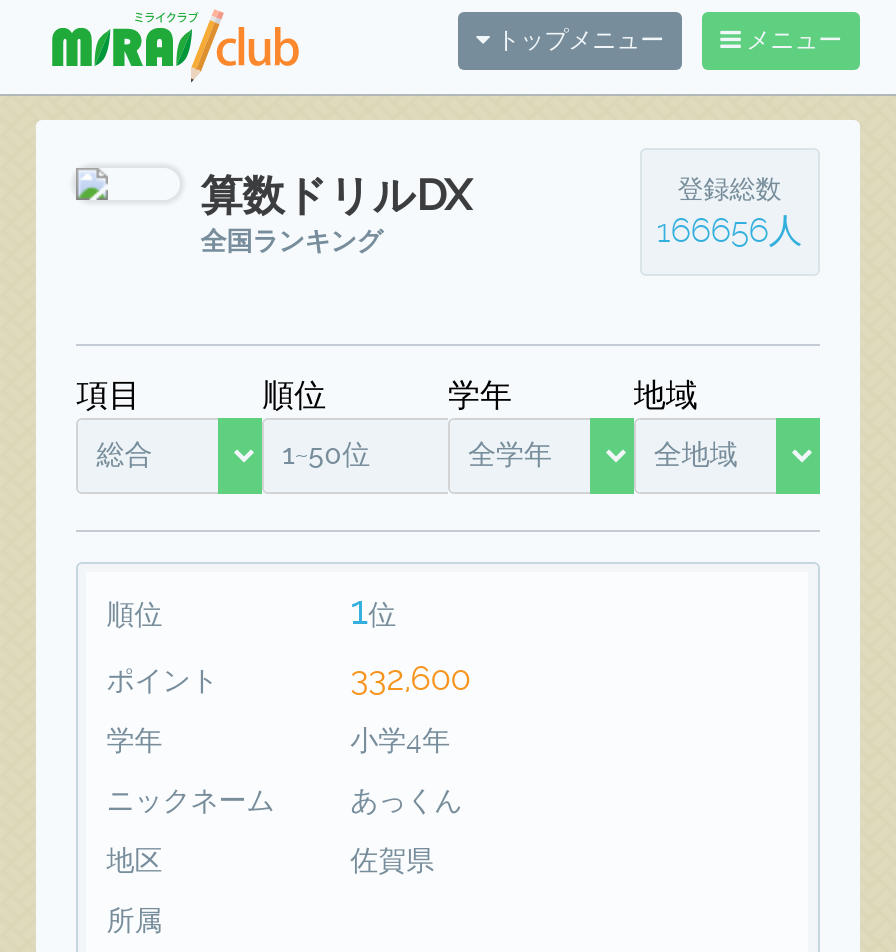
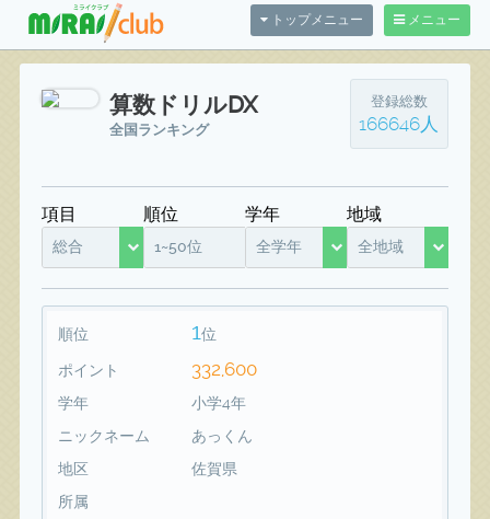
- 166656人
+ 166646人
